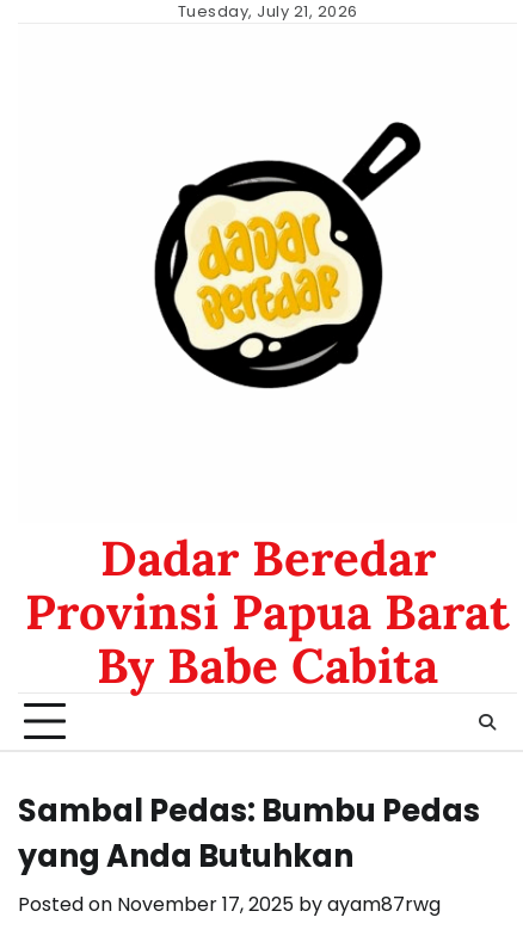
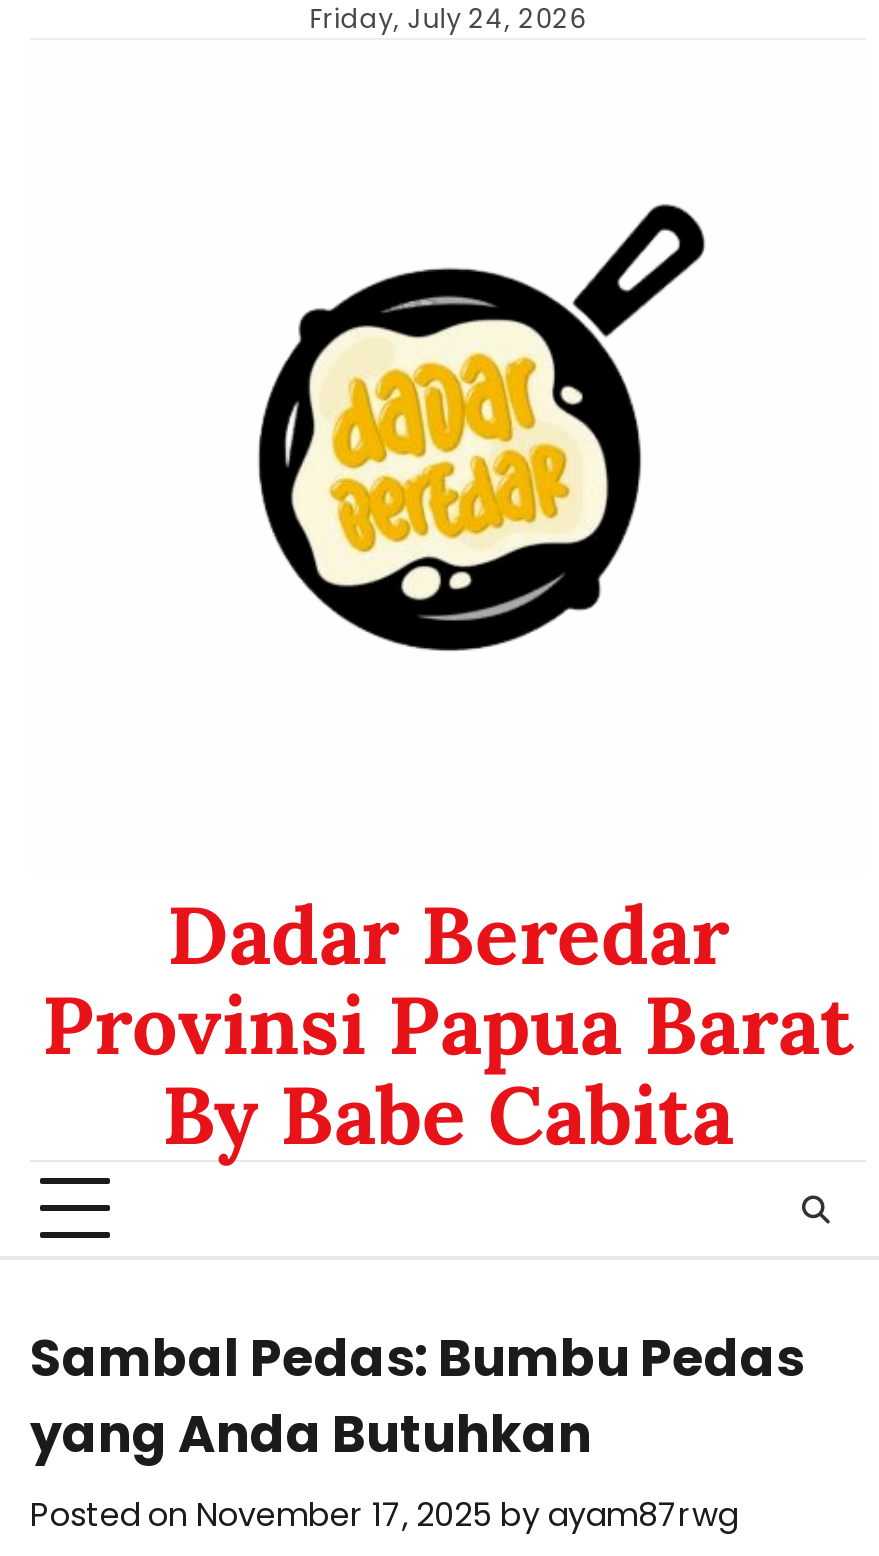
- Tuesday, July 21, 2026
+ Friday, July 24, 2026
